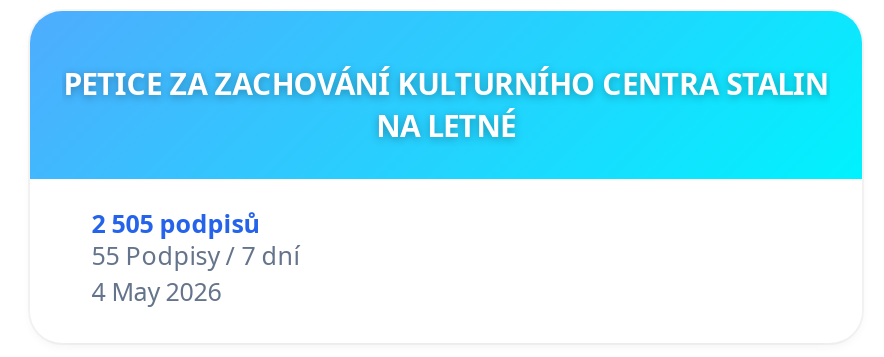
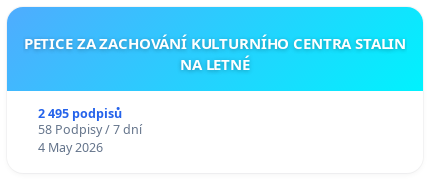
- 2 505 podpisů
+ 2 495 podpisů

- 55 Podpisy / 7 dní
+ 58 Podpisy / 7 dní
